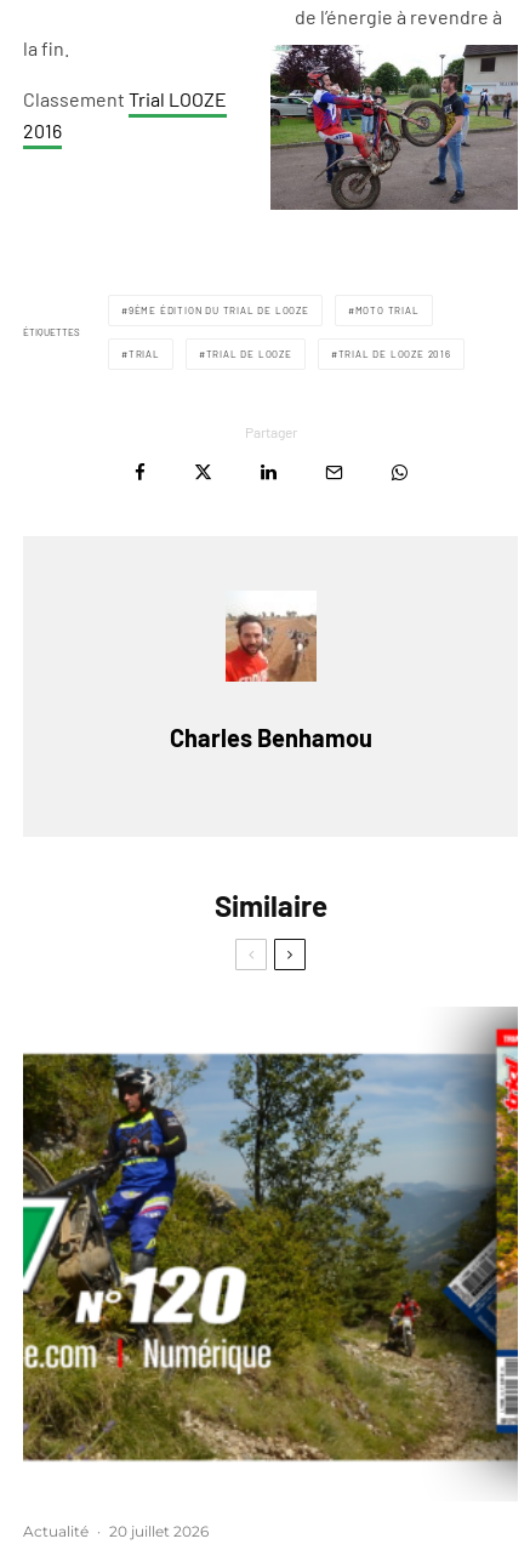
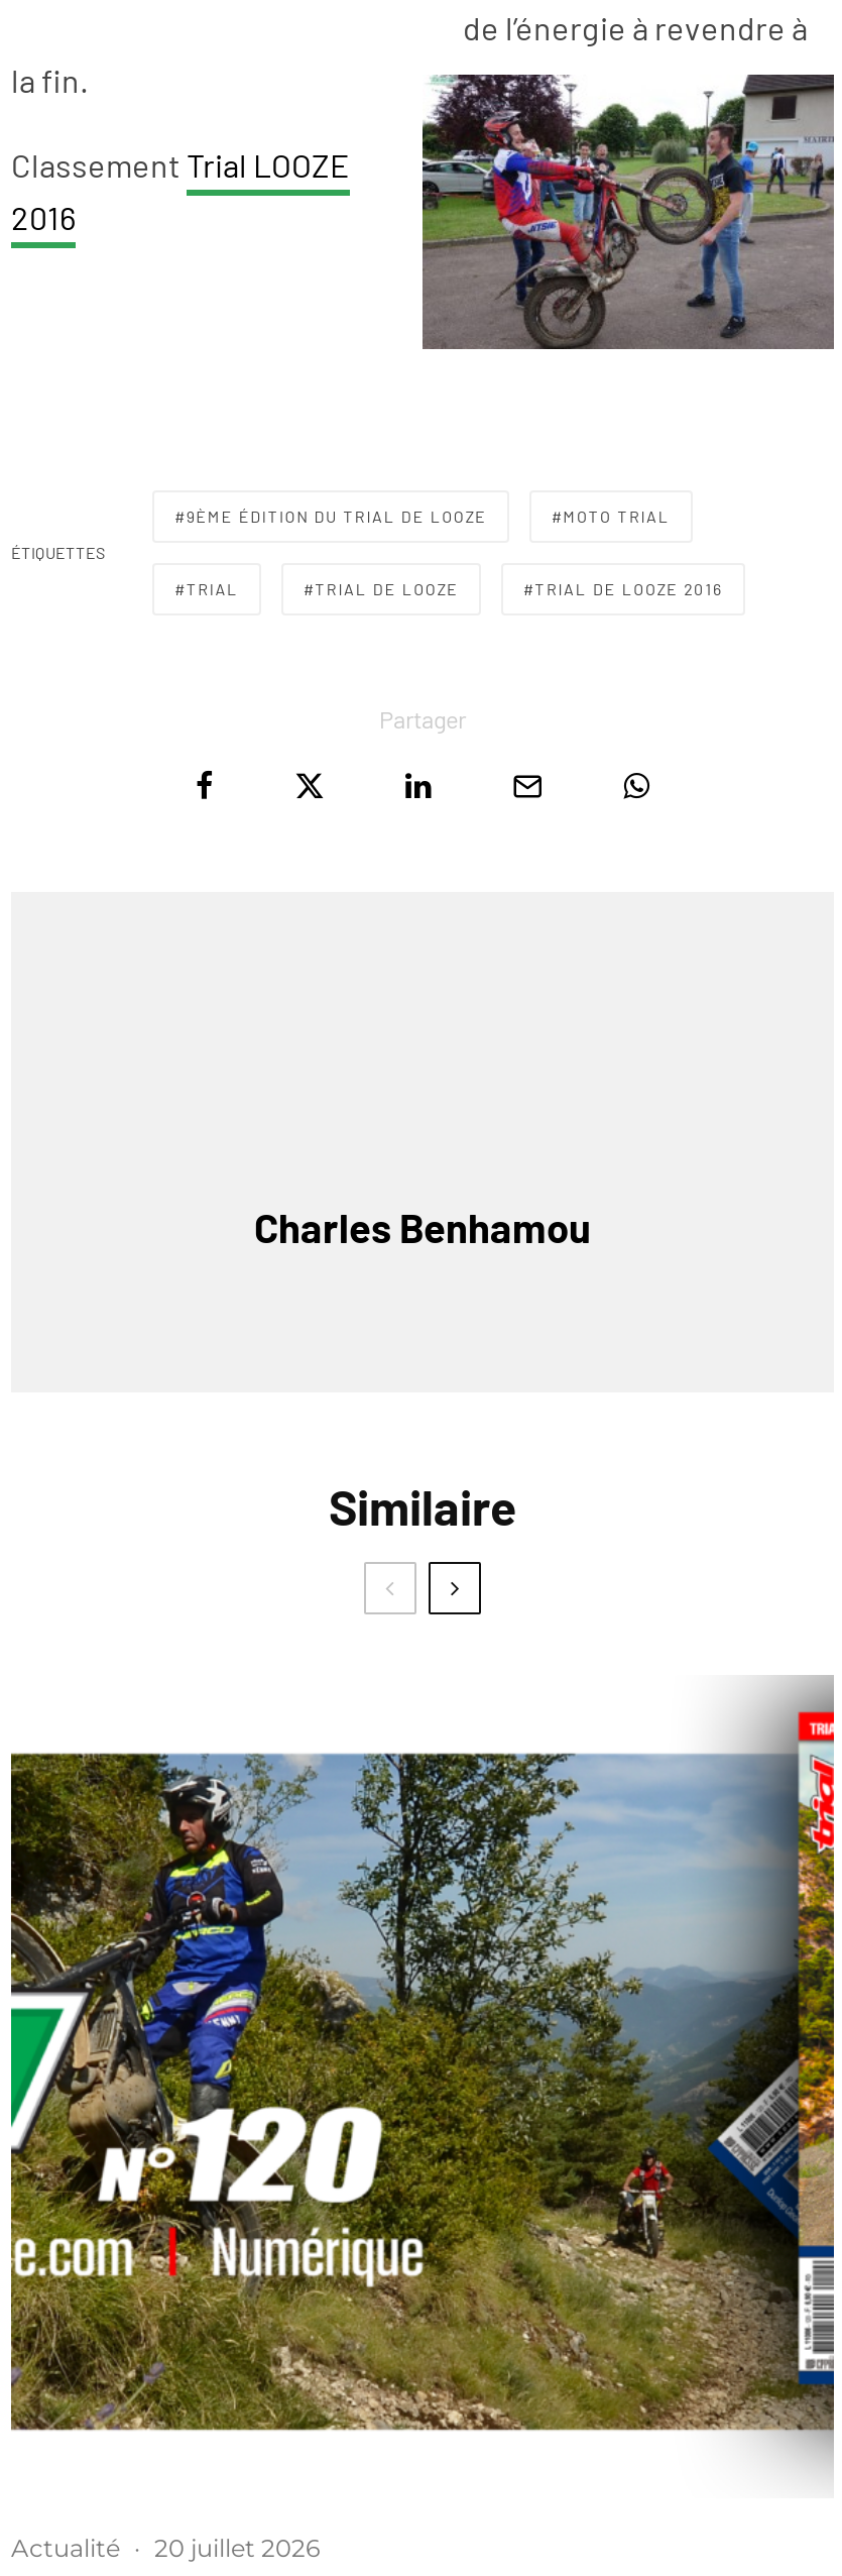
- [image]
